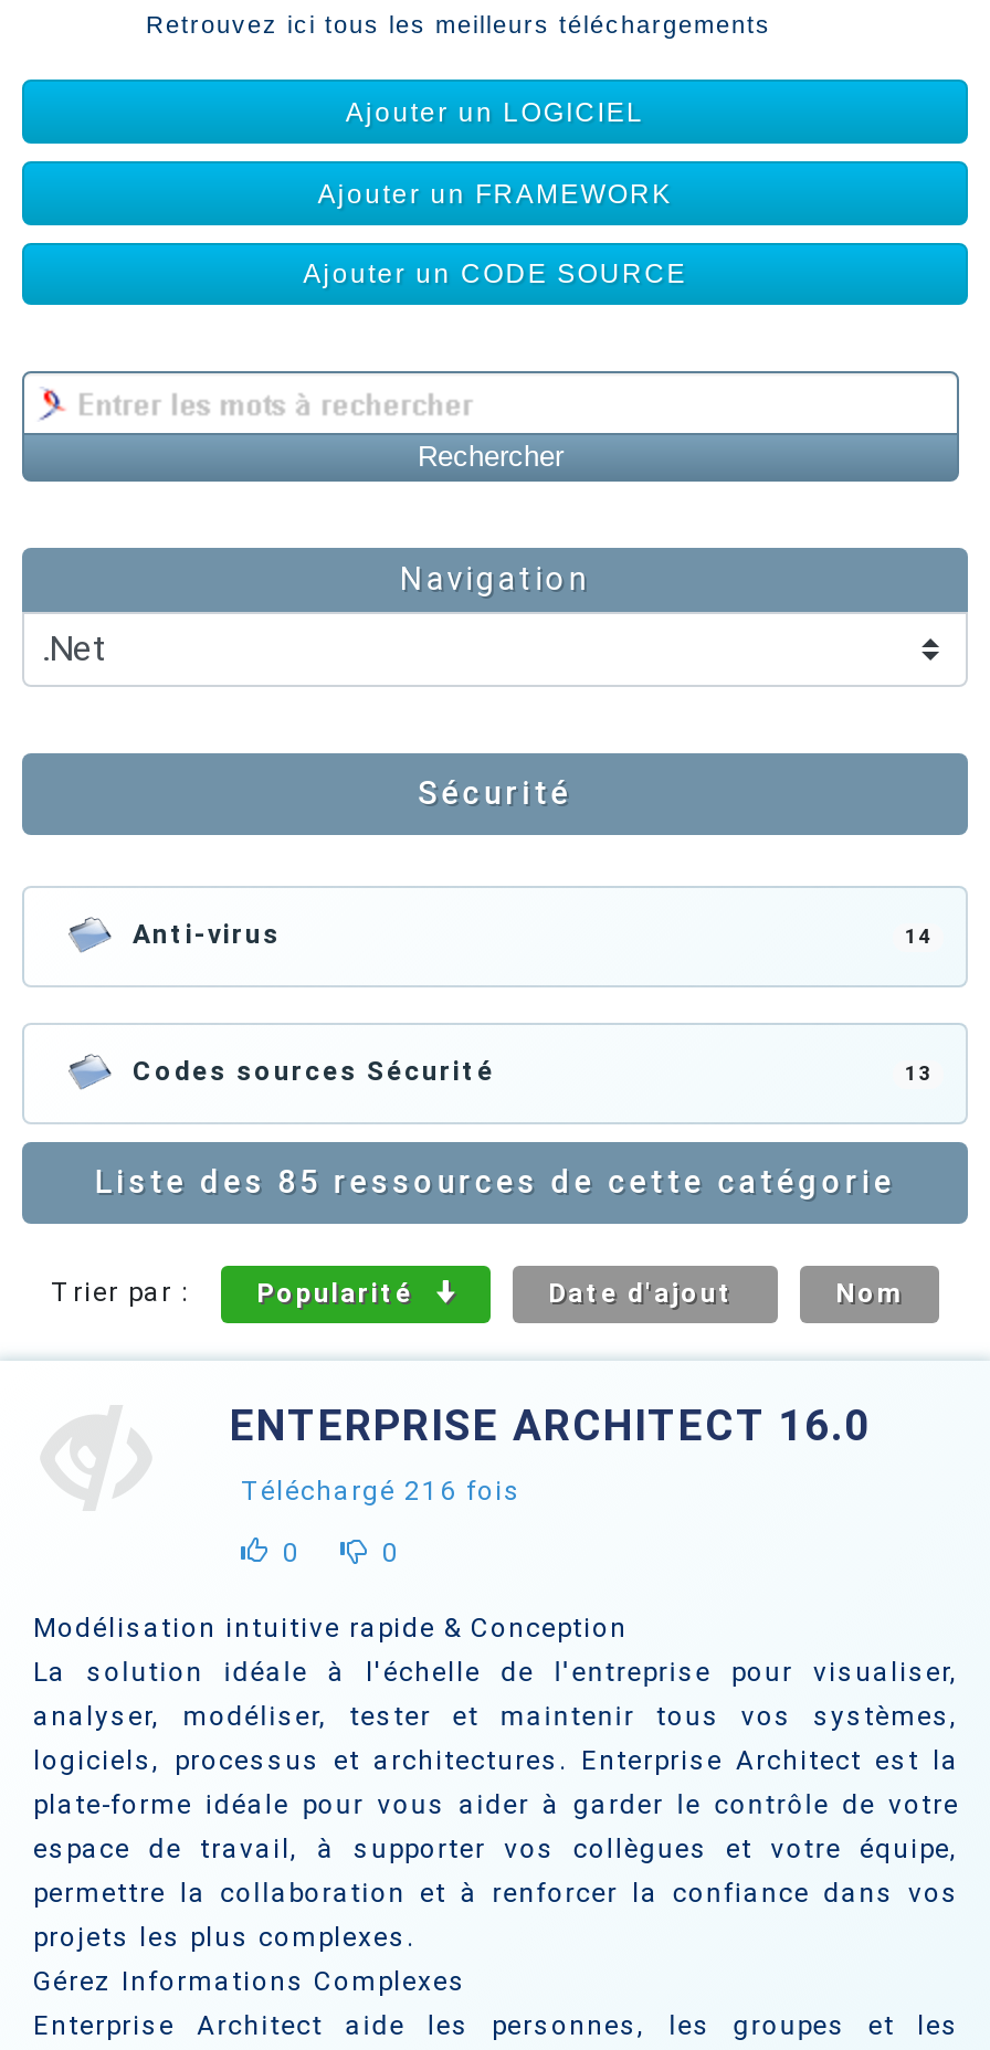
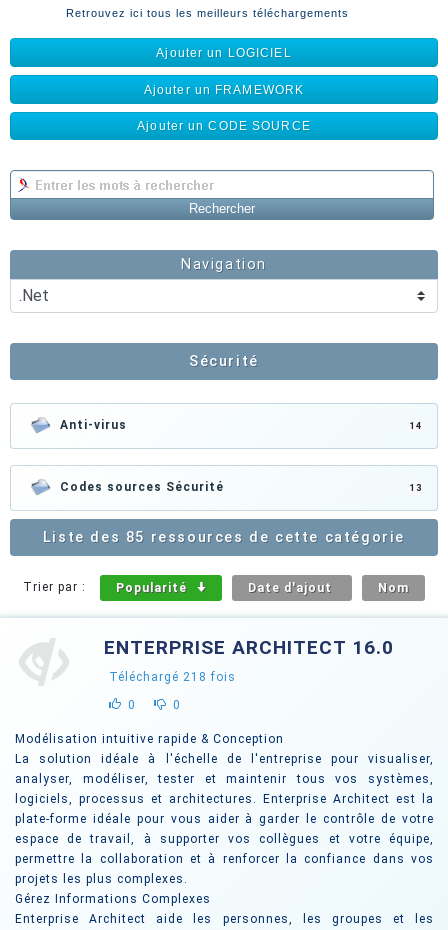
- Téléchargé 216 fois
+ Téléchargé 218 fois
